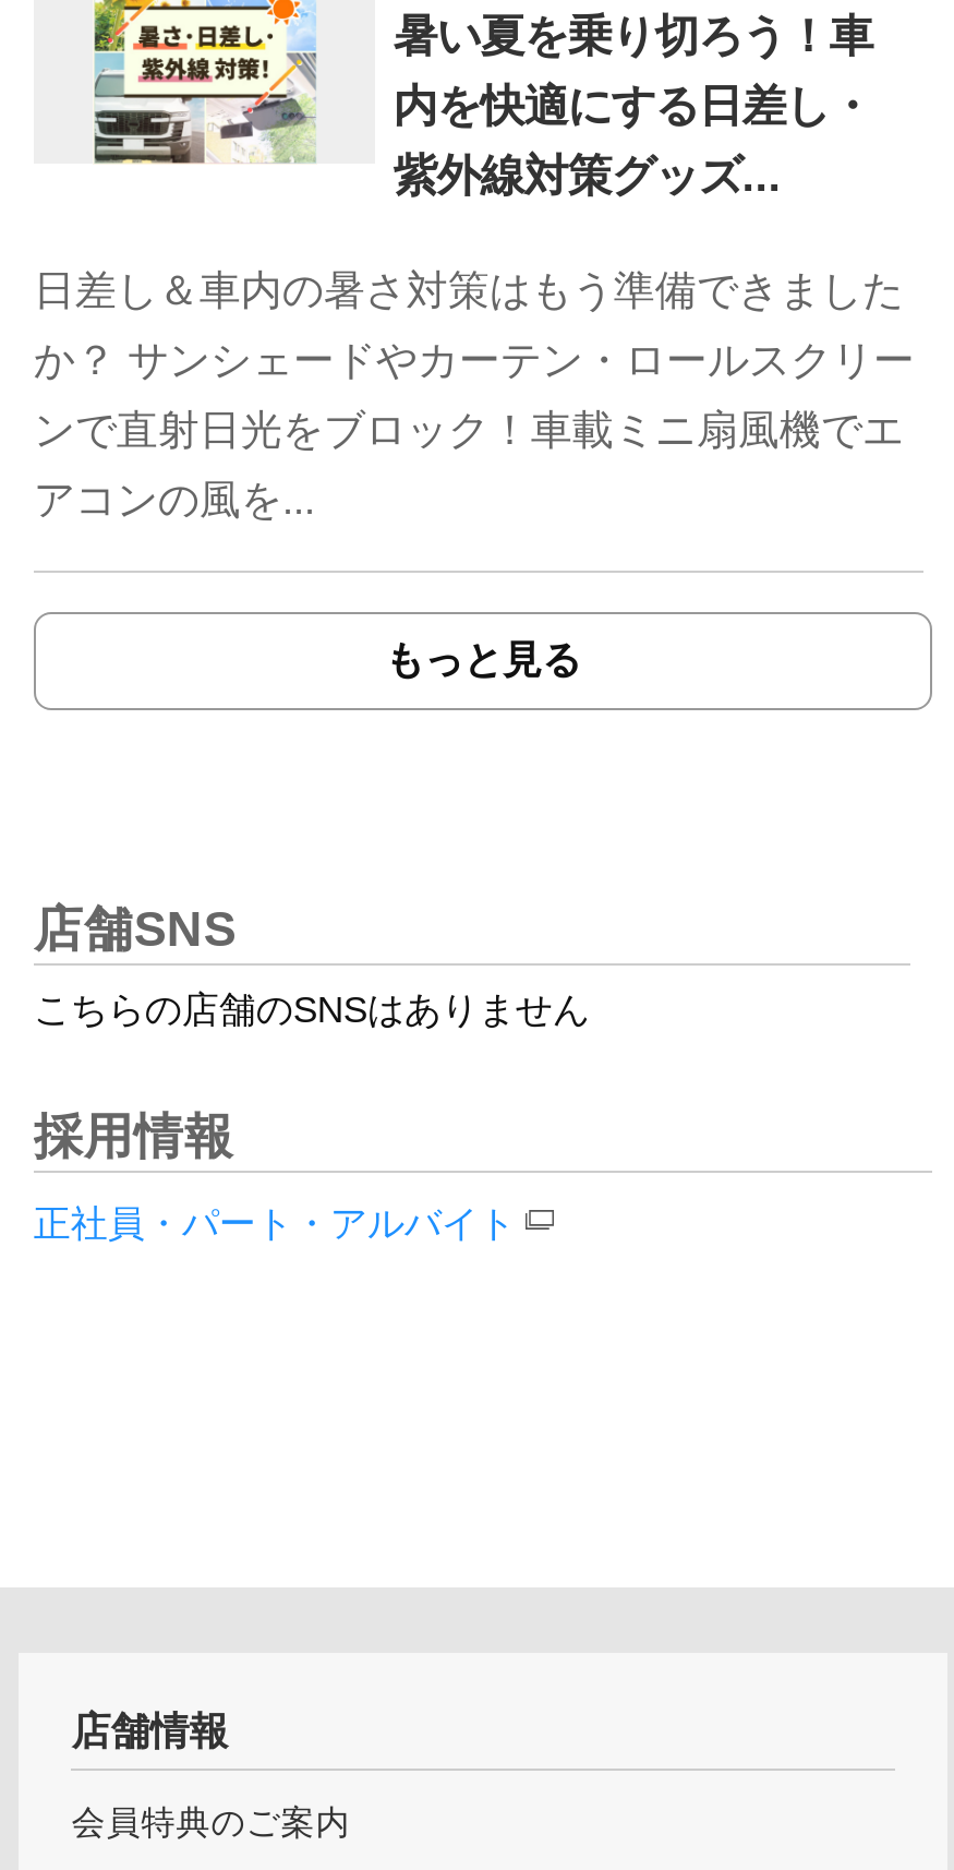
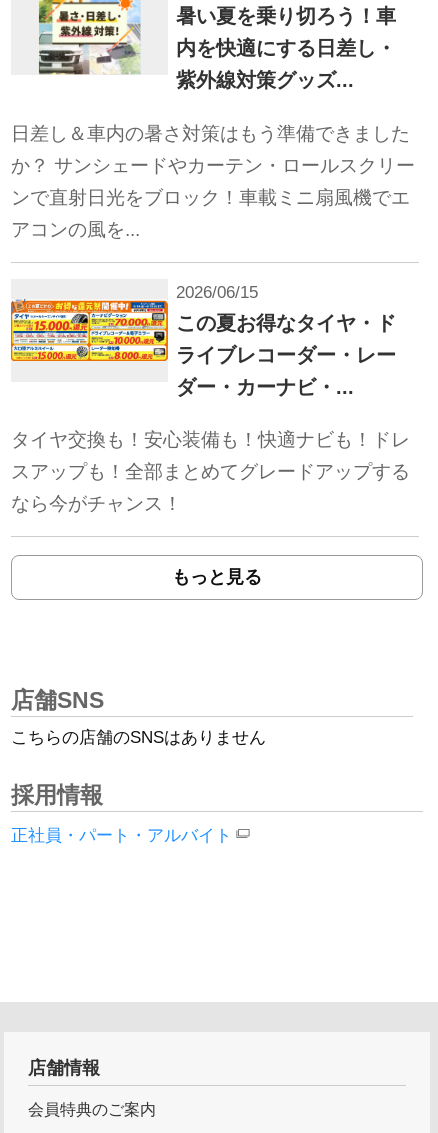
+ [image]
+ 2026/06/15
+ この夏お得なタイヤ・ド
+ ライブレコーダー・レー
+ ダー・カーナビ・...
+ タイヤ交換も！安心装備も！快適ナビも！ドレ
+ スアップも！全部まとめてグレードアップする
+ なら今がチャンス！
